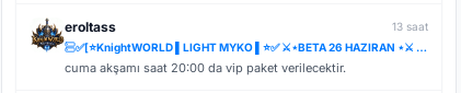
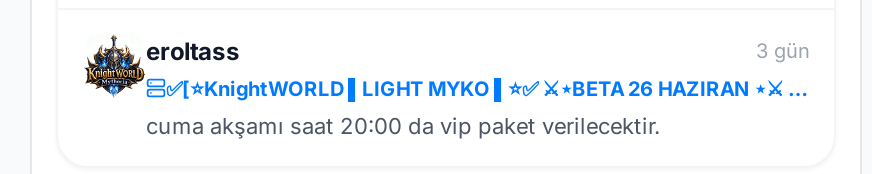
- 13 saat
+ 3 gün
